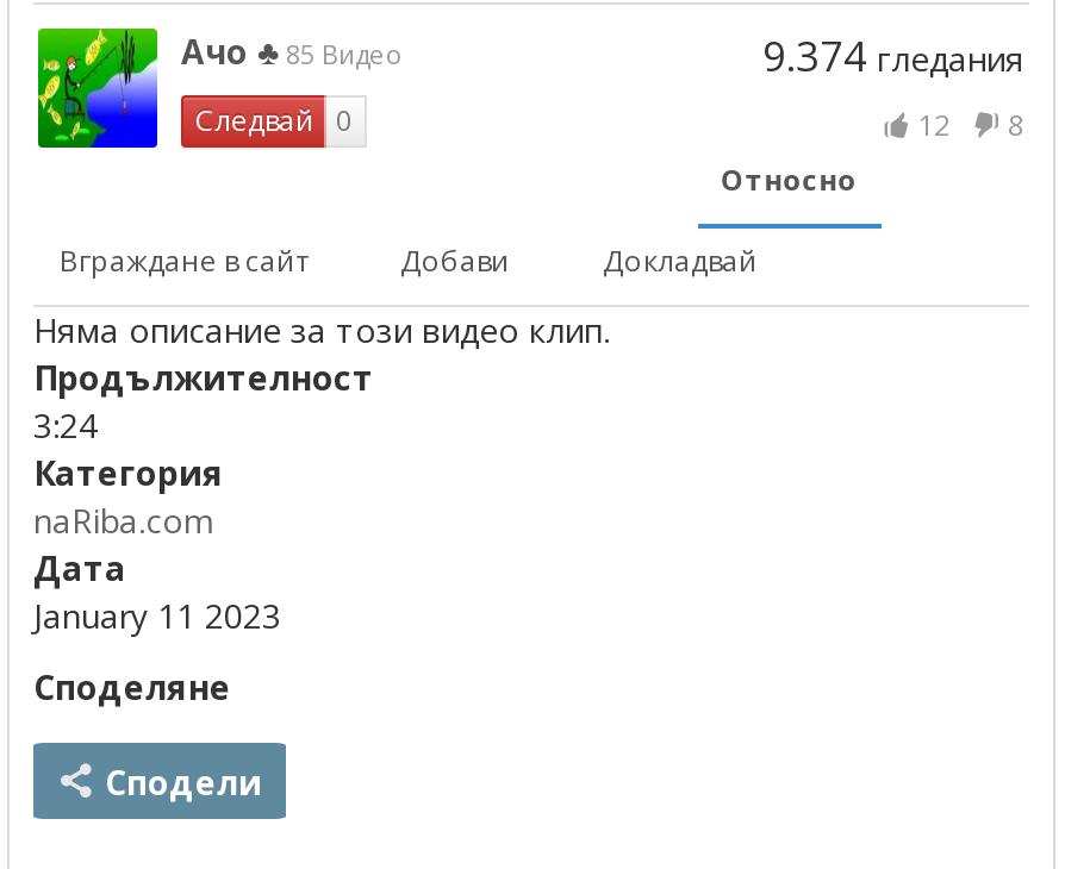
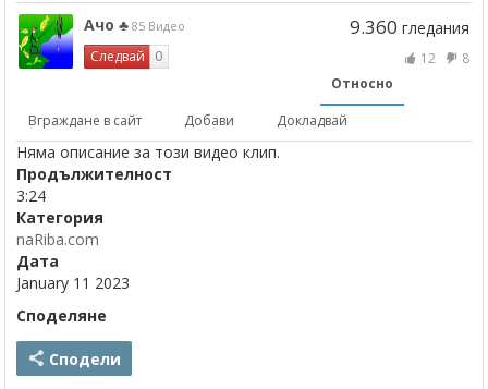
- 9.374 гледания
+ 9.360 гледания
